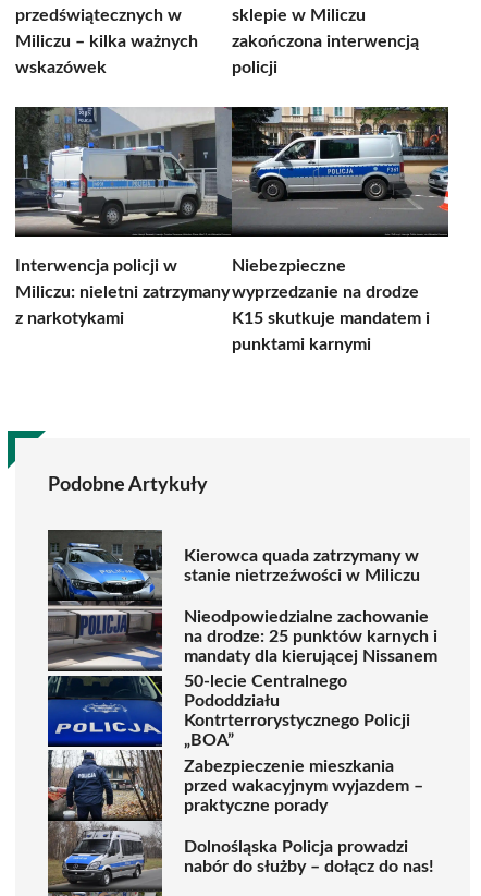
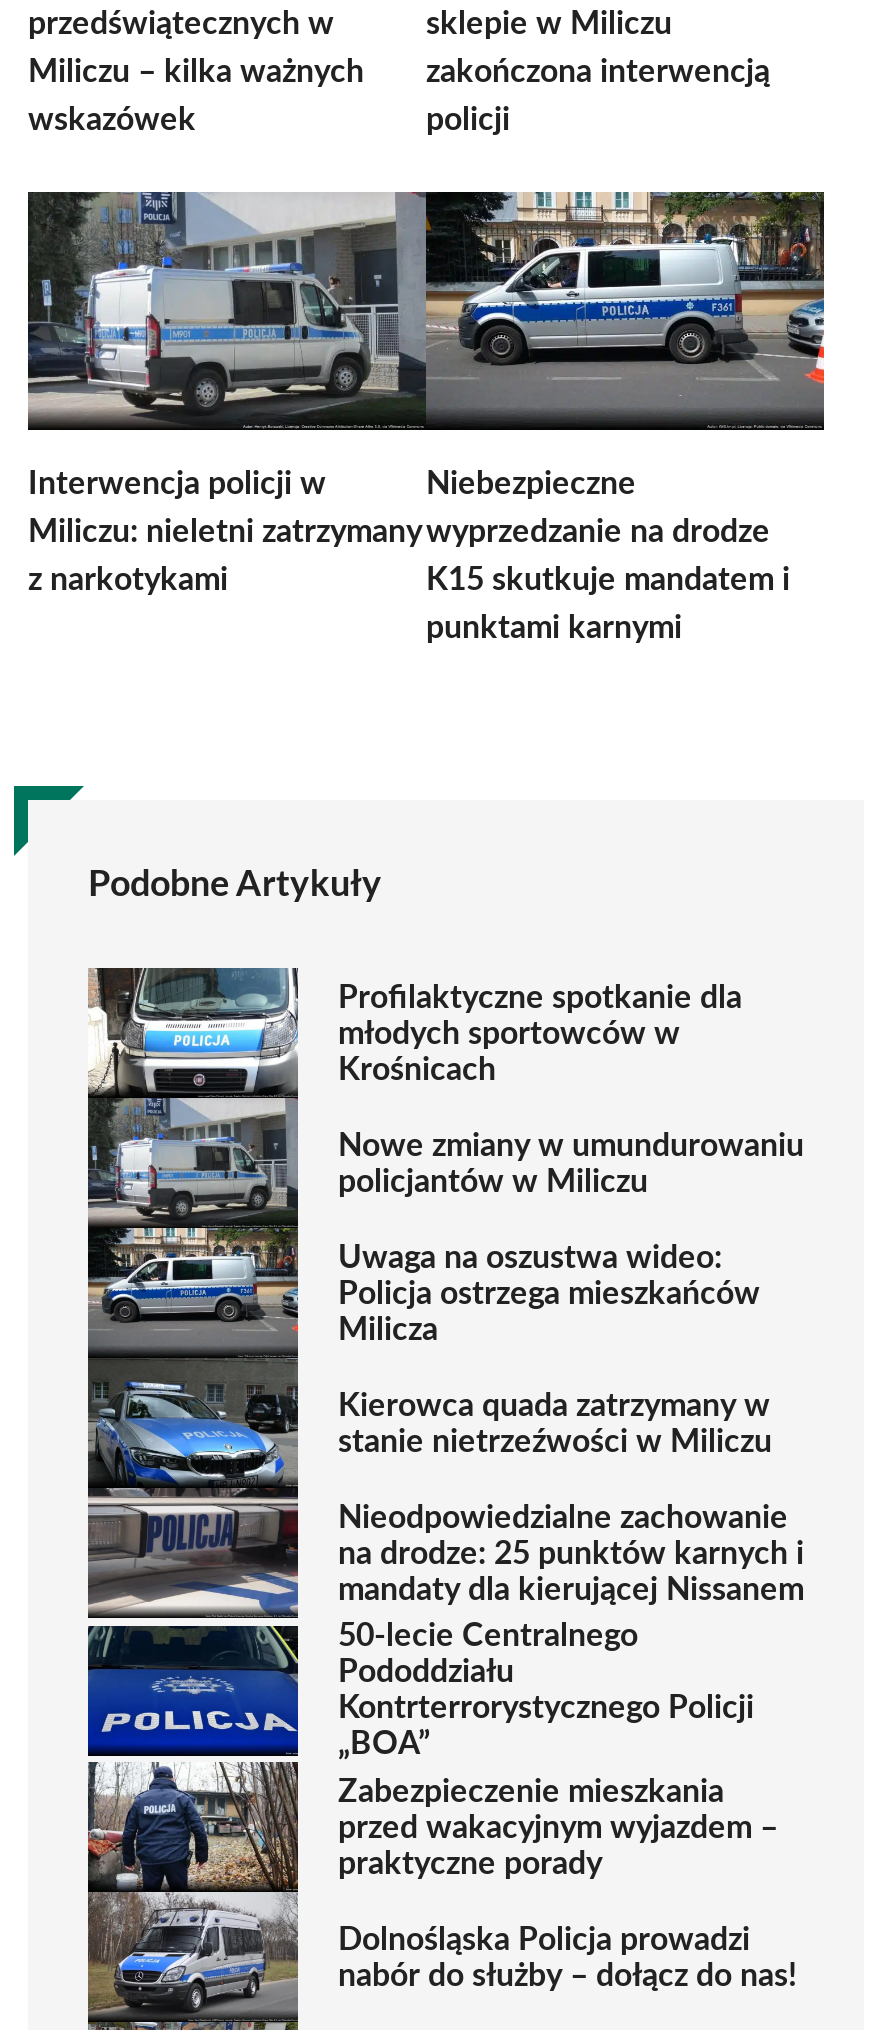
+ [image]
+ Profilaktyczne spotkanie dla
+ młodych sportowców w
+ Krośnicach
+ Nowe zmiany w umundurowaniu
+ policjantów w Miliczu
+ Uwaga na oszustwa wideo:
+ Policja ostrzega mieszkańców
+ Milicza
